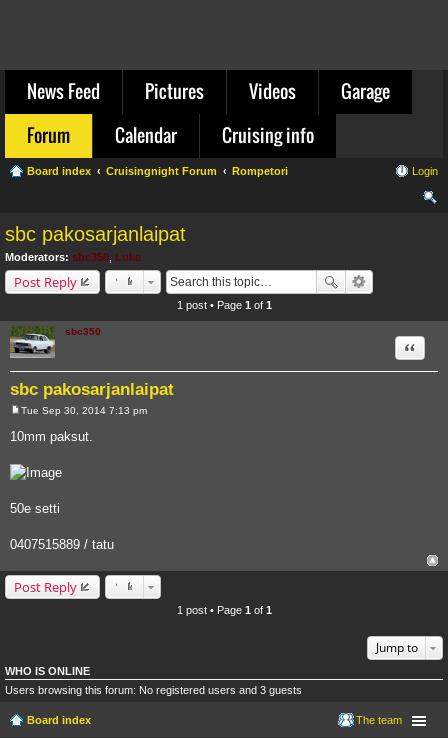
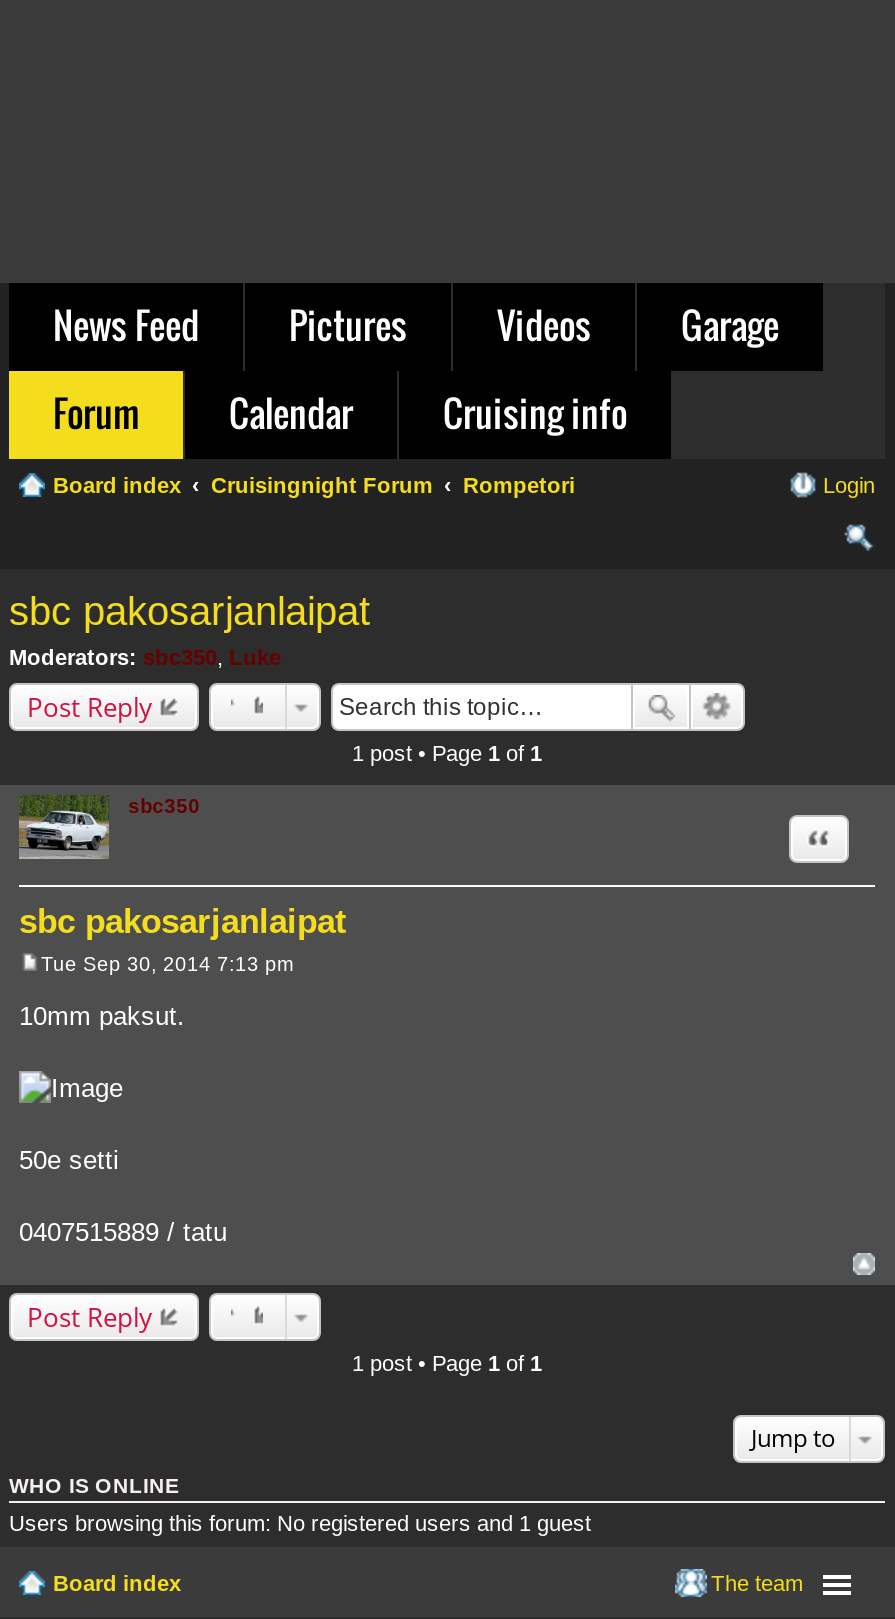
- Users browsing this forum: No registered users and 3 guests
+ Users browsing this forum: No registered users and 1 guest
